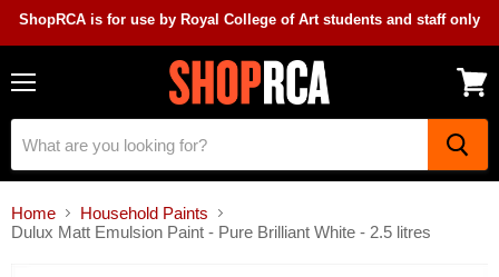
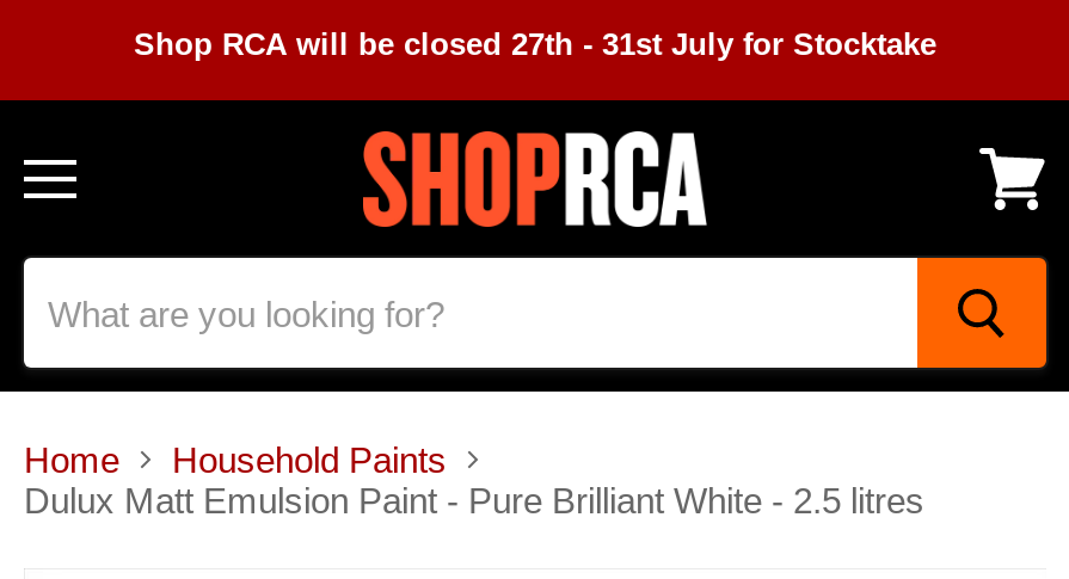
- ShopRCA is for use by Royal College of Art students and staff only
+ Shop RCA will be closed 27th - 31st July for Stocktake
